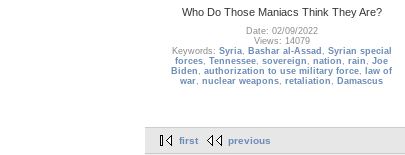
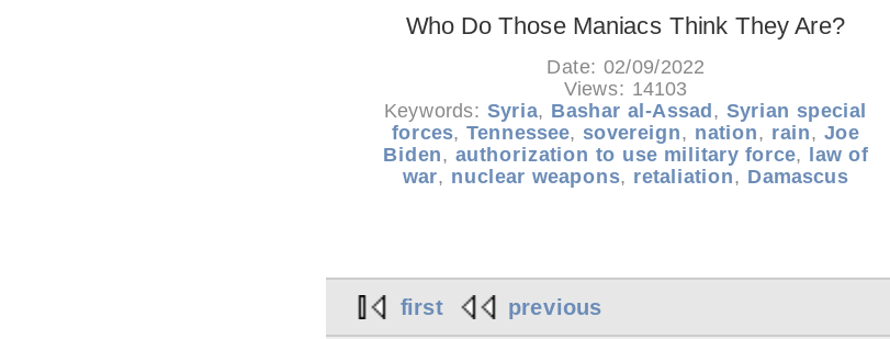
- Views: 14079
+ Views: 14103
